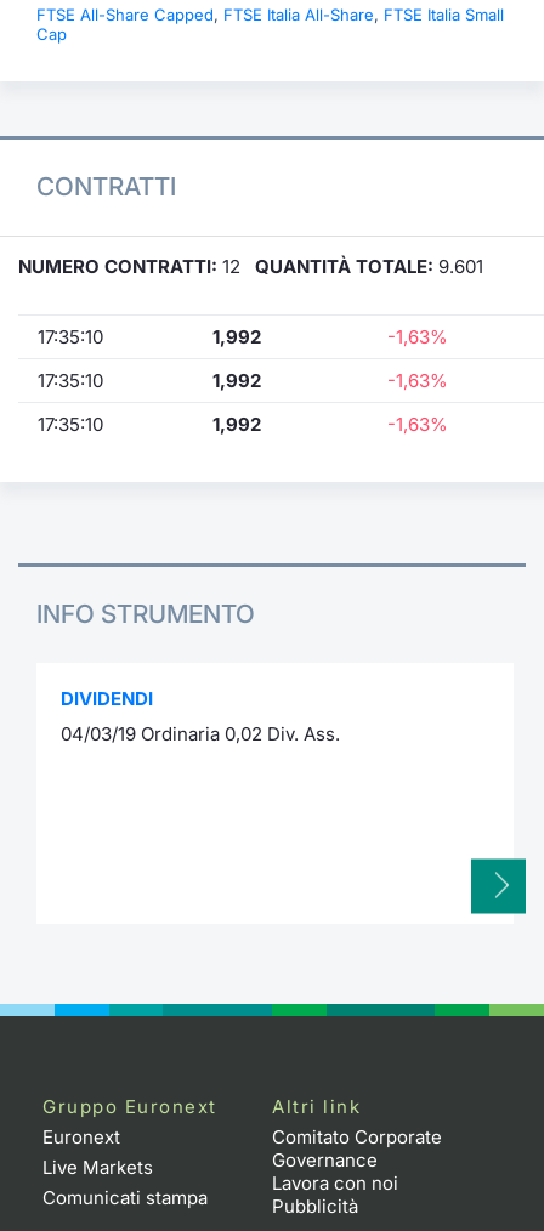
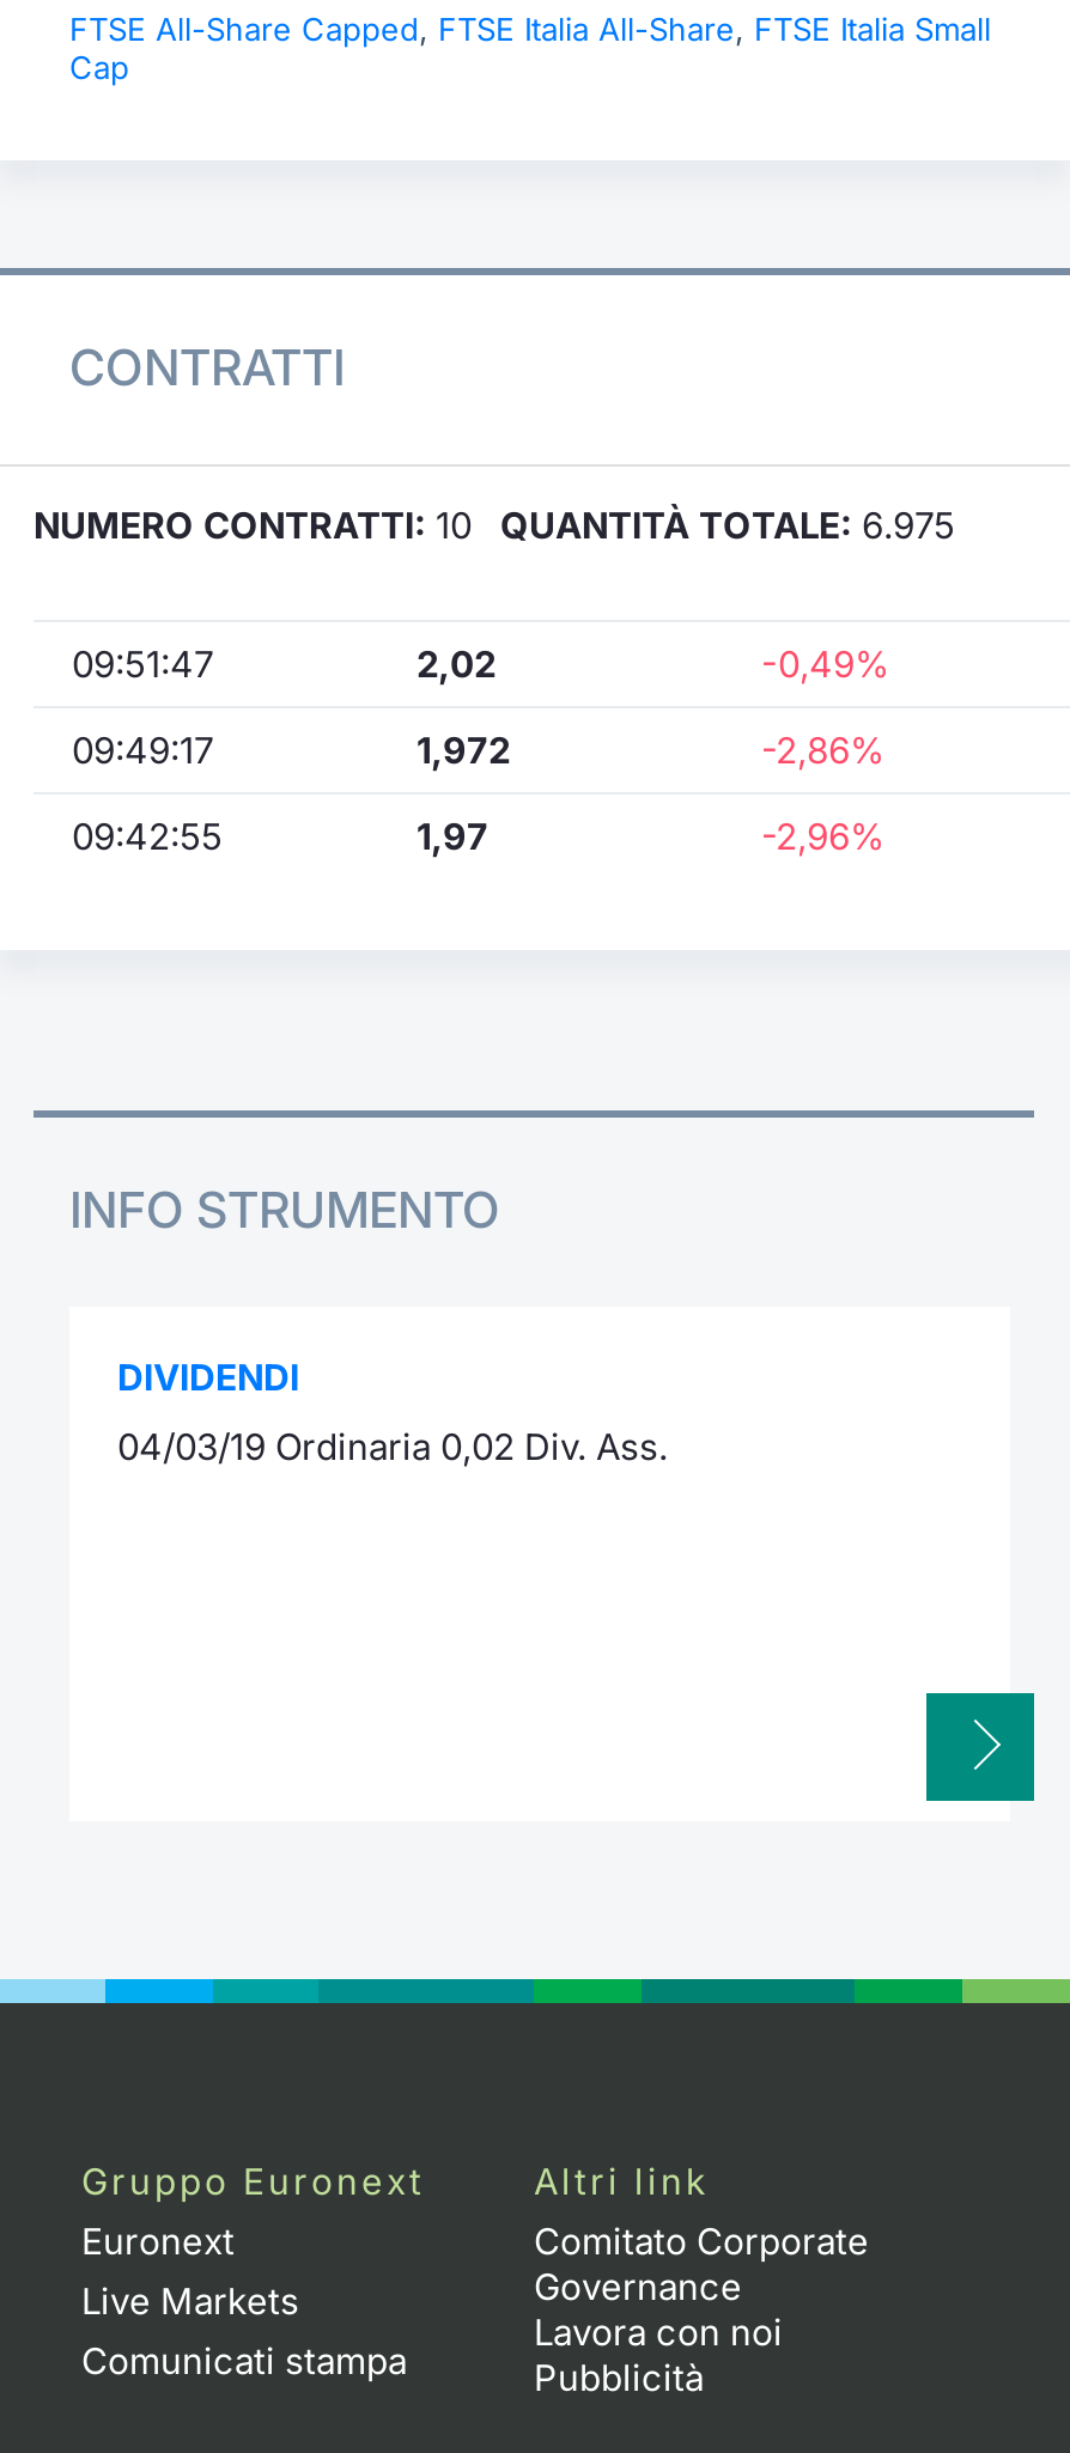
- NUMERO CONTRATTI: 12 QUANTITÀ TOTALE: 9.601
+ NUMERO CONTRATTI: 10 QUANTITÀ TOTALE: 6.975

- 17:35:10
+ 09:51:47

- 1,992
+ 2,02

- -1,63%
+ -0,49%

- 17:35:10
+ 09:49:17

- 1,992
+ 1,972

- -1,63%
+ -2,86%

- 17:35:10
+ 09:42:55

- 1,992
+ 1,97

- -1,63%
+ -2,96%
